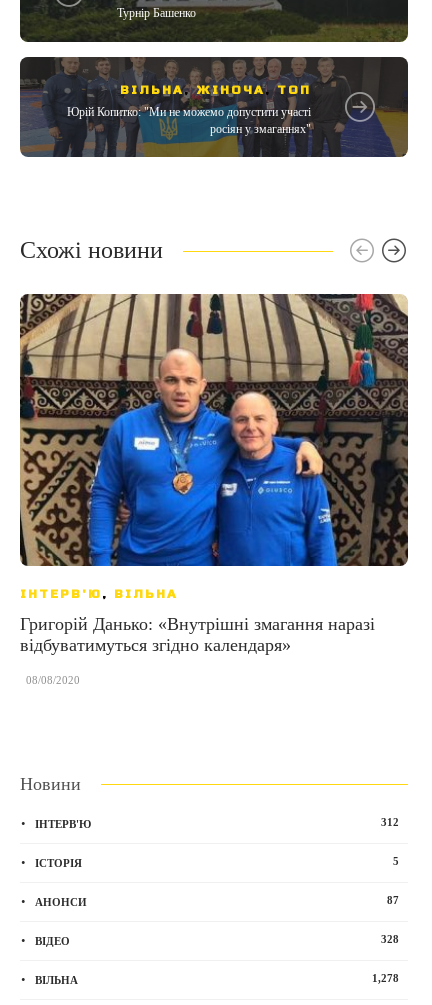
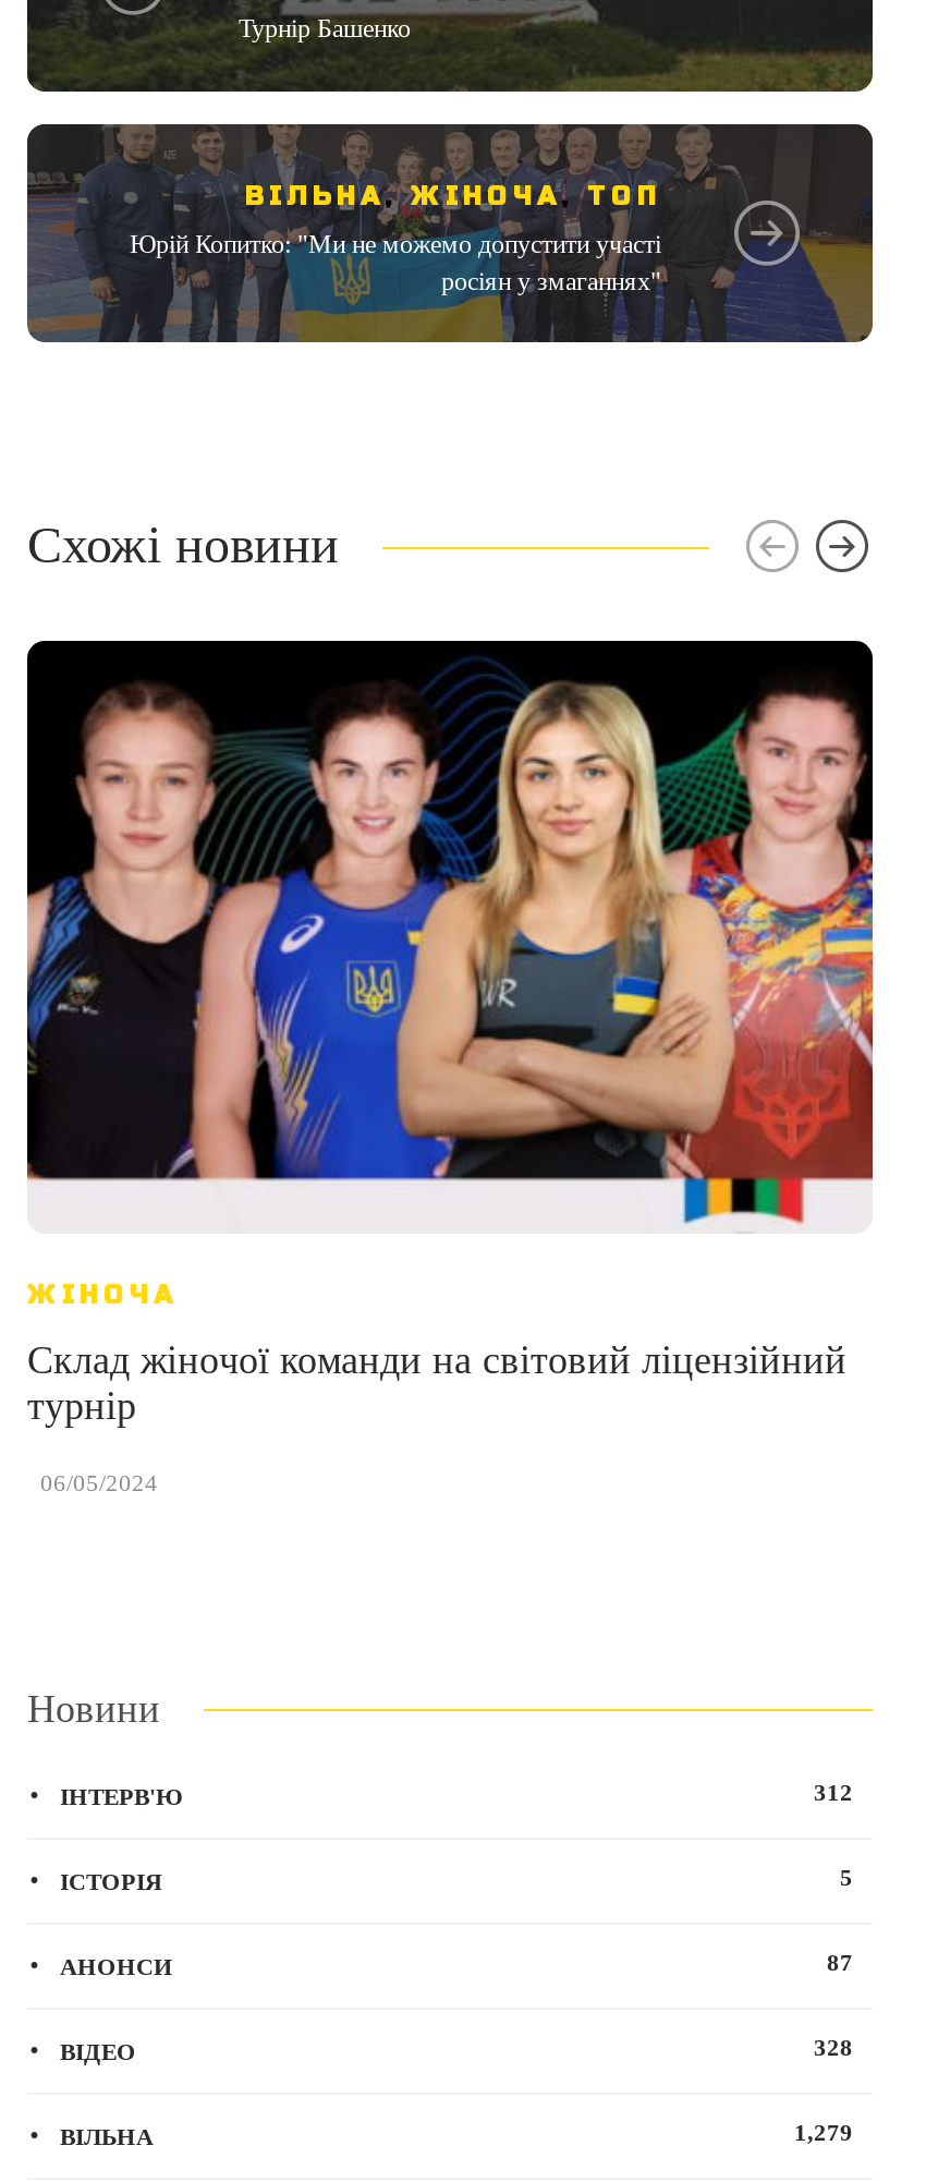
- [image]
- ІНТЕРВ'Ю, ВІЛЬНА
+ [image]
+ ЖІНОЧА

- Григорій Данько: «Внутрішні змагання наразі
- відбуватимуться згідно календаря»
+ Склад жіночої команди на світовий ліцензійний
+ турнір

- , 08/08/2020
+ , 06/05/2024

- 1,278
+ 1,279
